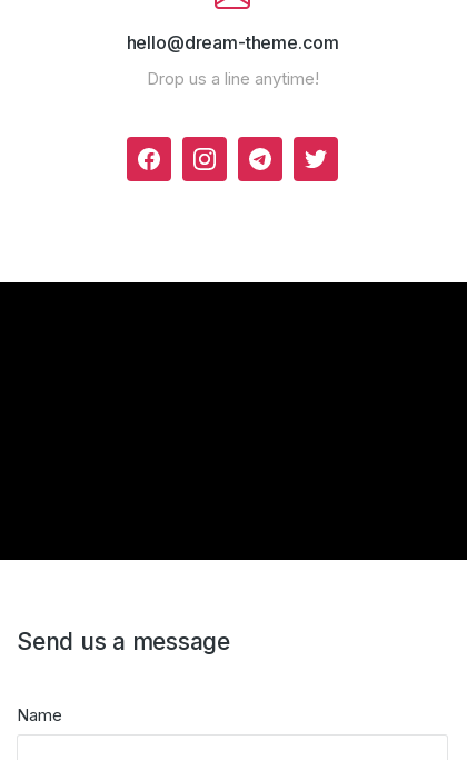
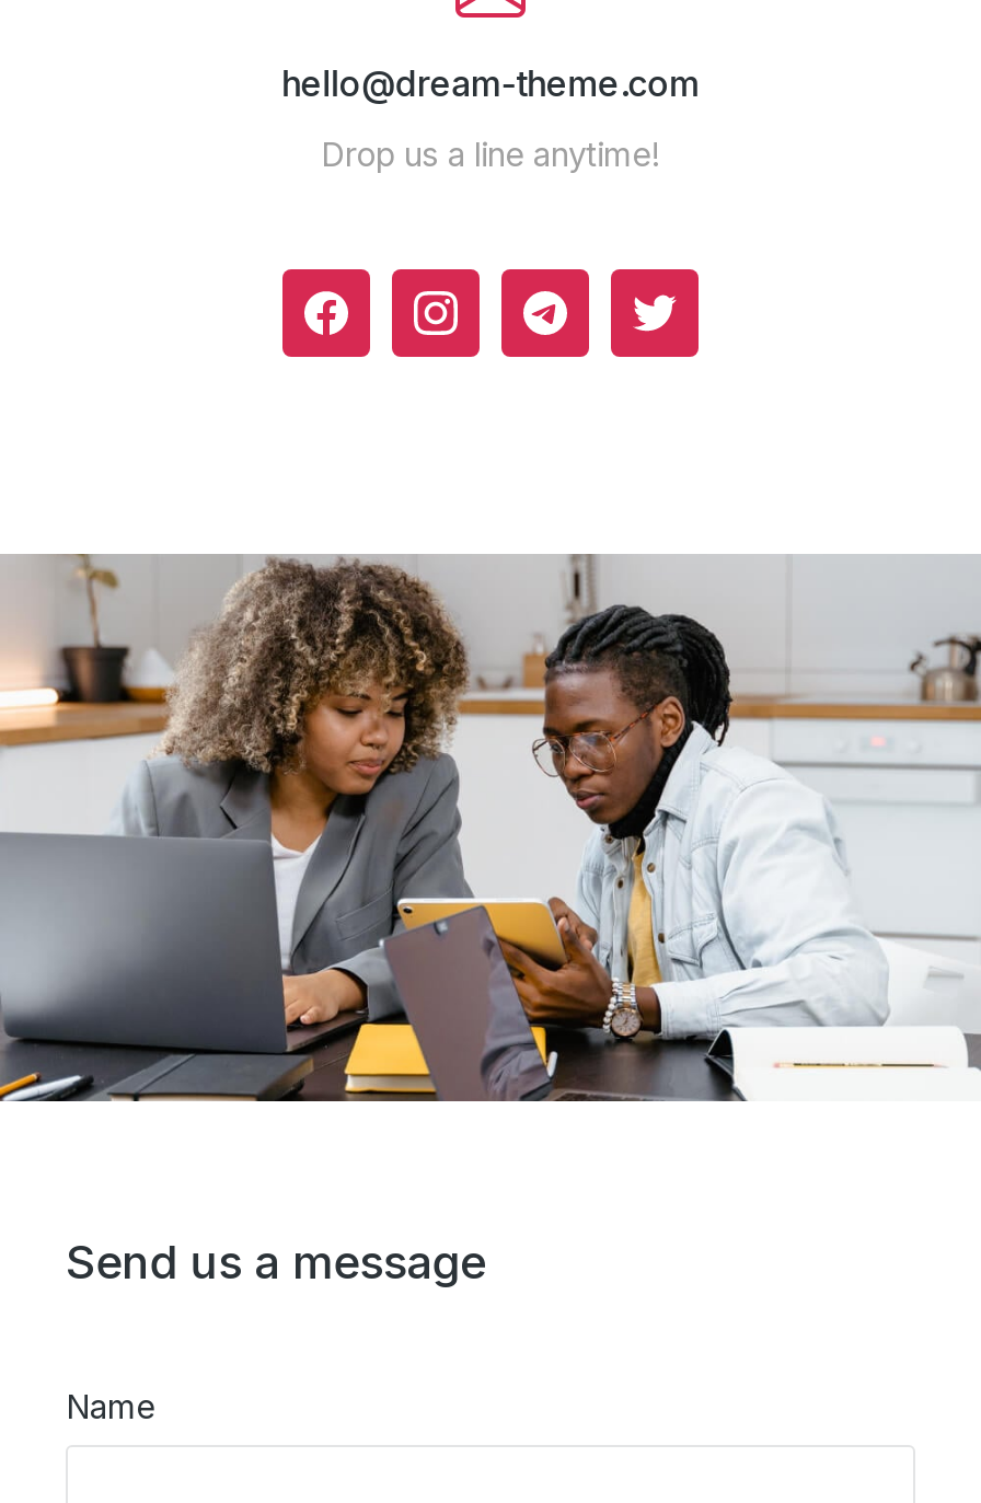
+ [image]
